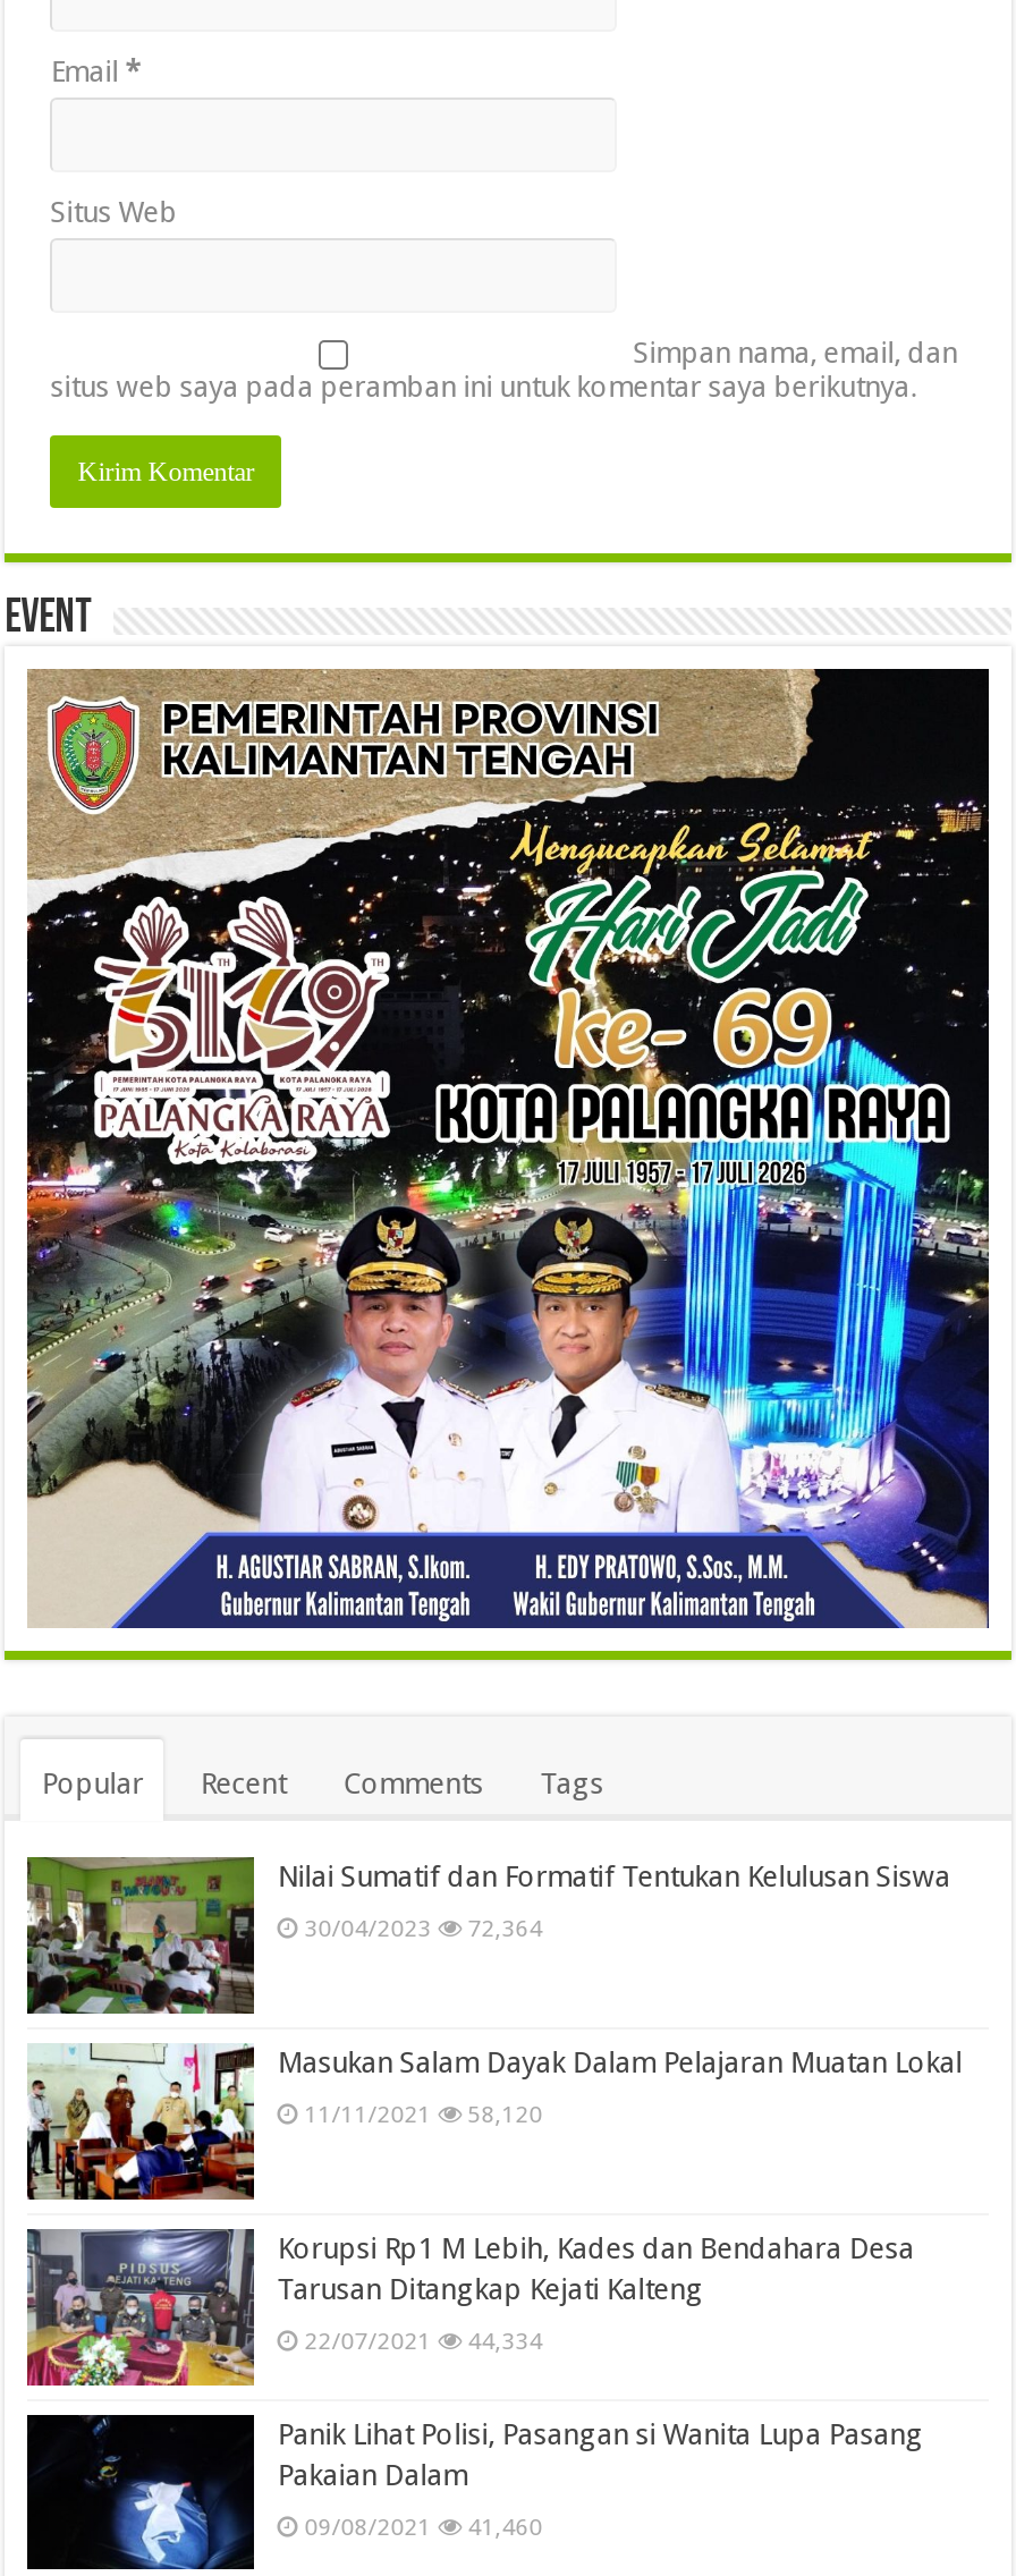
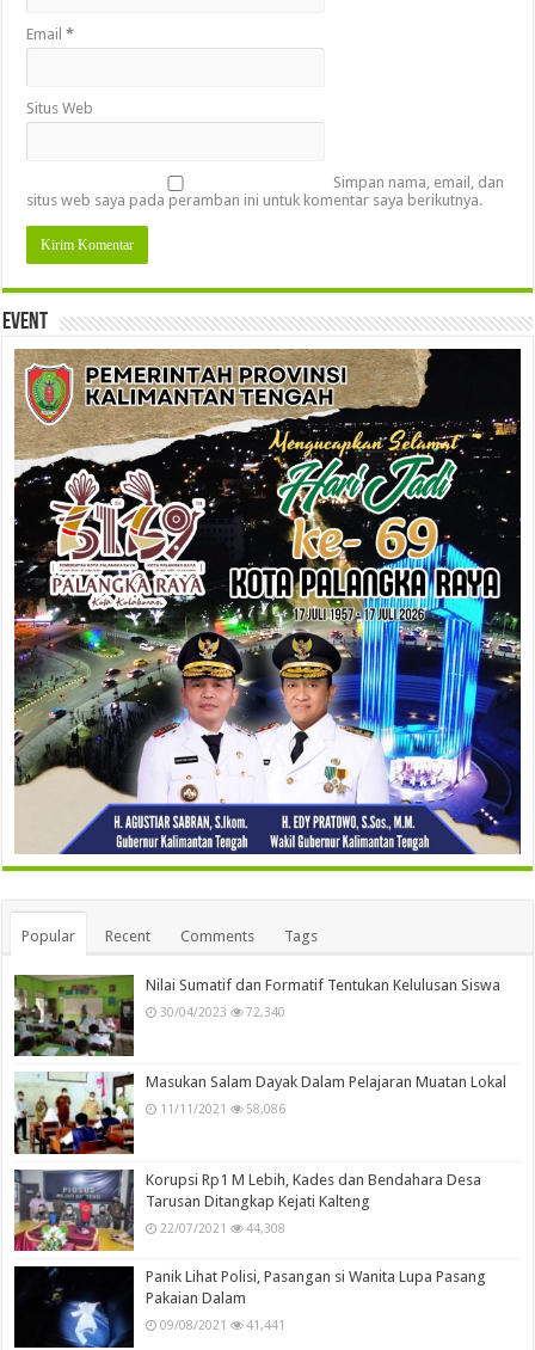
- 30/04/2023 72,364
+ 30/04/2023 72,340

- 11/11/2021 58,120
+ 11/11/2021 58,086

- 22/07/2021 44,334
+ 22/07/2021 44,308

- 09/08/2021 41,460
+ 09/08/2021 41,441
